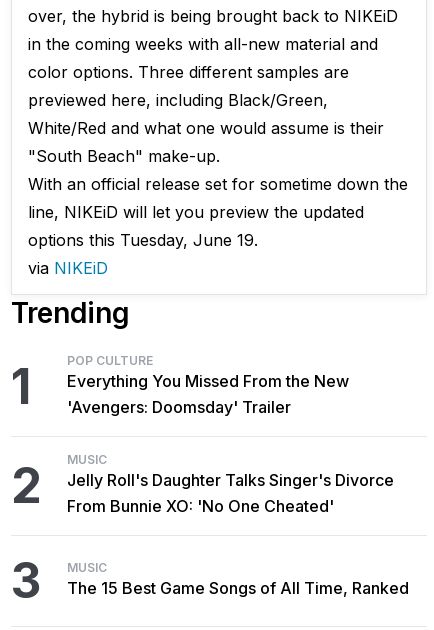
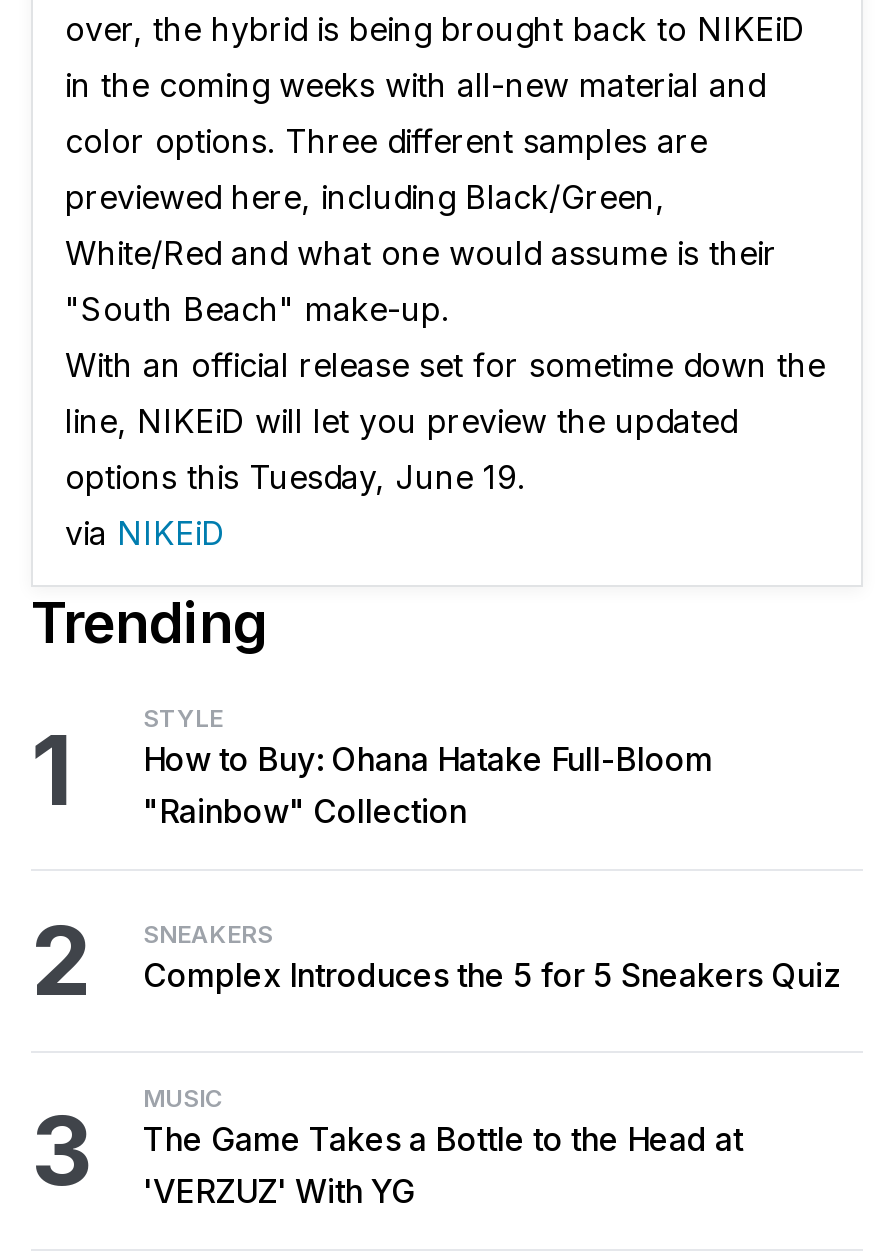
- POP CULTURE
- Everything You Missed From the New
- 'Avengers: Doomsday' Trailer
+ STYLE
+ How to Buy: Ohana Hatake Full-Bloom
+ "Rainbow" Collection

- MUSIC
- Jelly Roll's Daughter Talks Singer's Divorce
- From Bunnie XO: 'No One Cheated'
+ SNEAKERS
+ Complex Introduces the 5 for 5 Sneakers Quiz

- The 15 Best Game Songs of All Time, Ranked
+ The Game Takes a Bottle to the Head at
+ 'VERZUZ' With YG
